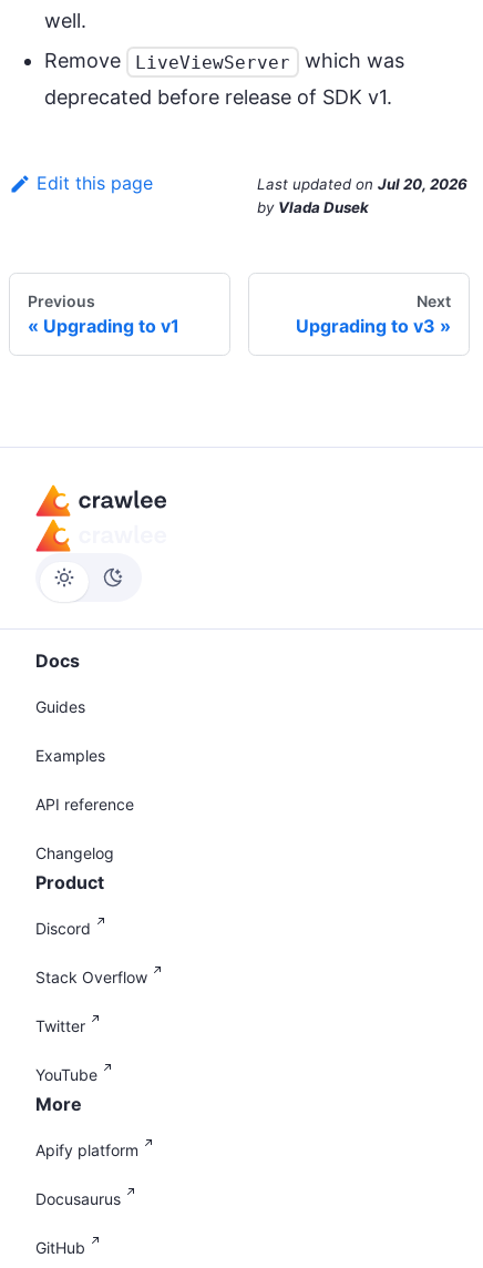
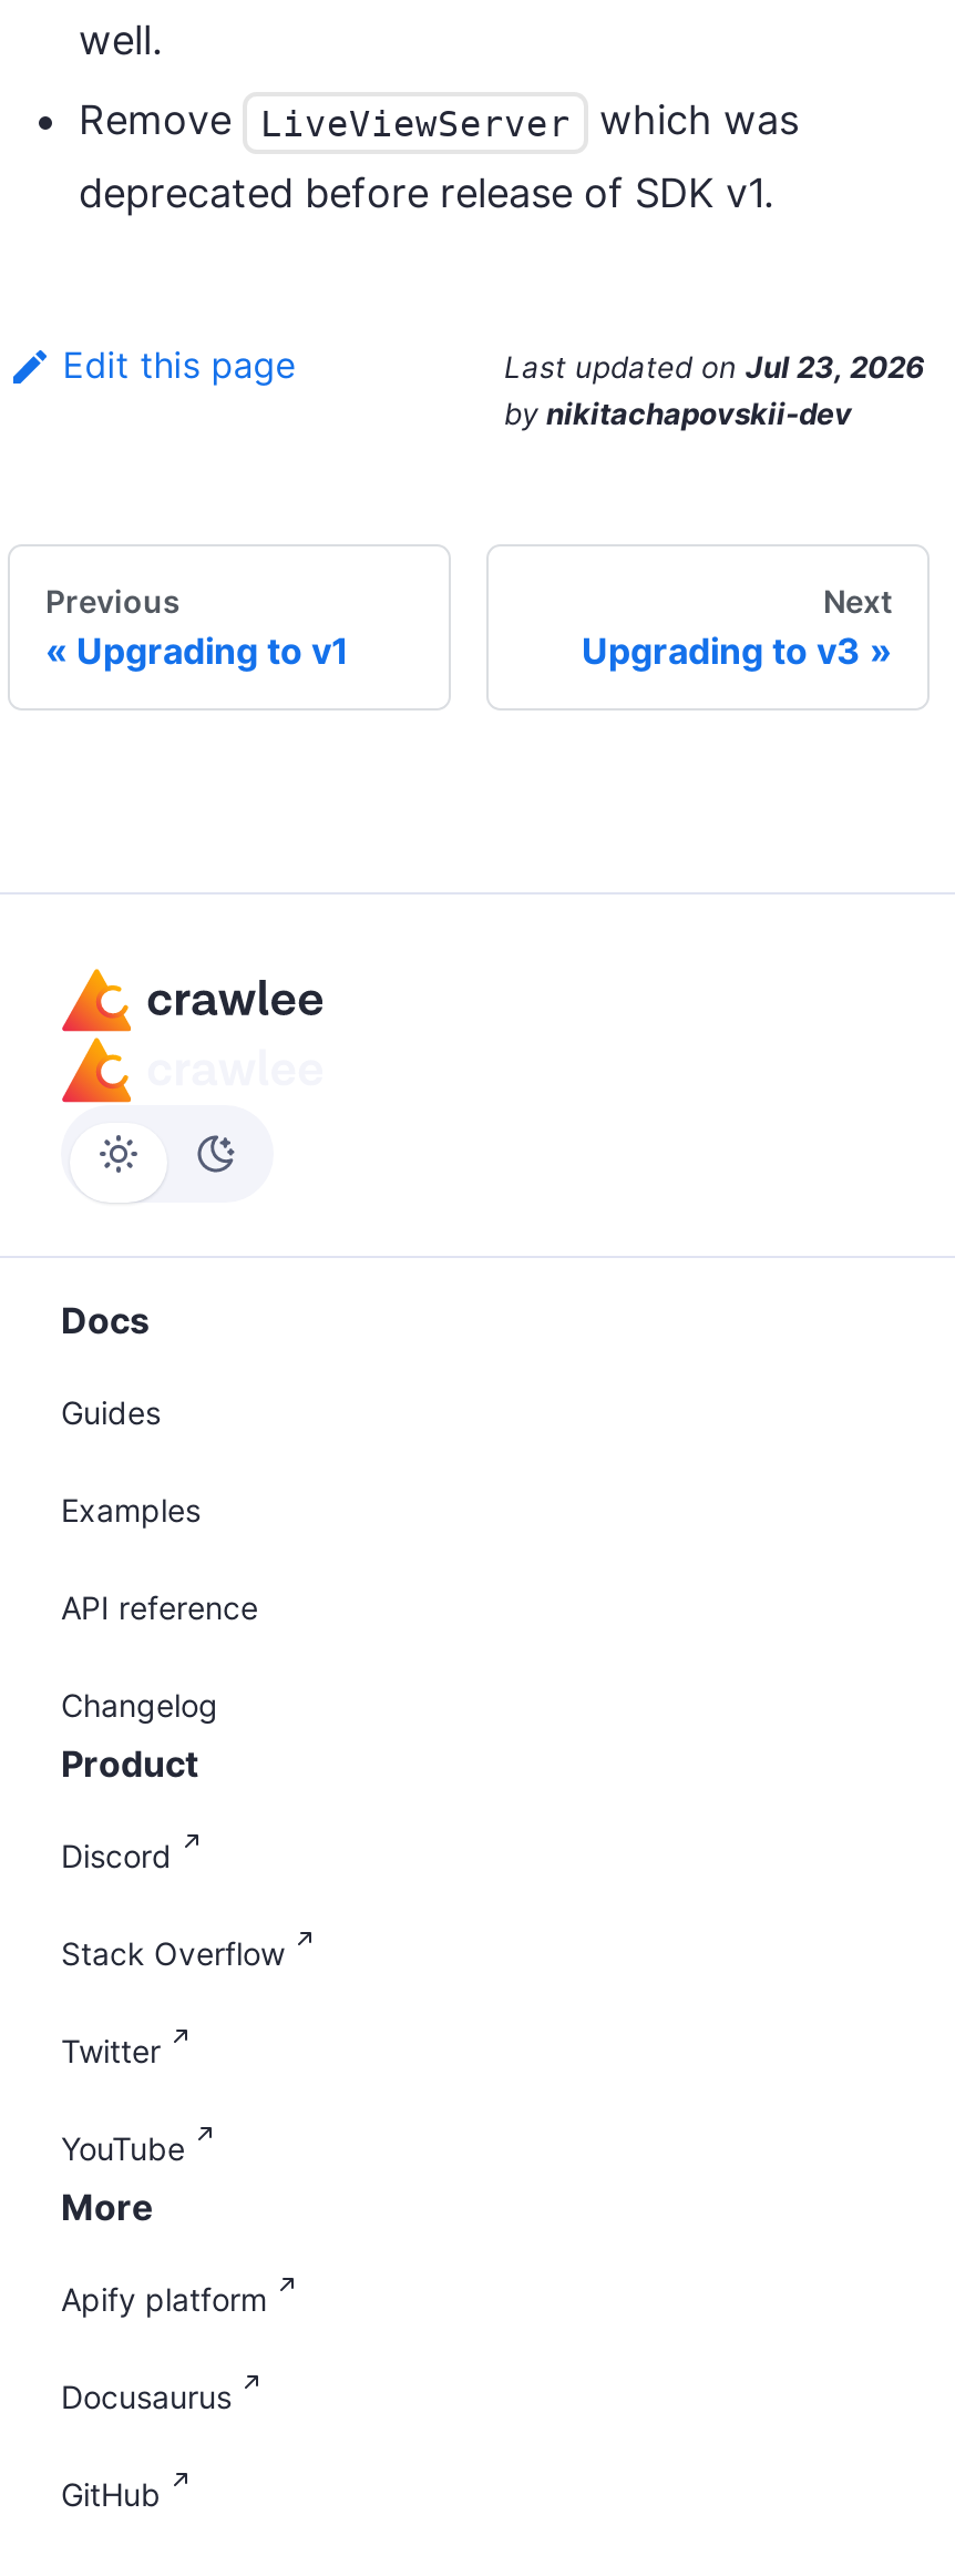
- Last updated on Jul 20, 2026
- by Vlada Dusek
+ Last updated on Jul 23, 2026
+ by nikitachapovskii-dev
